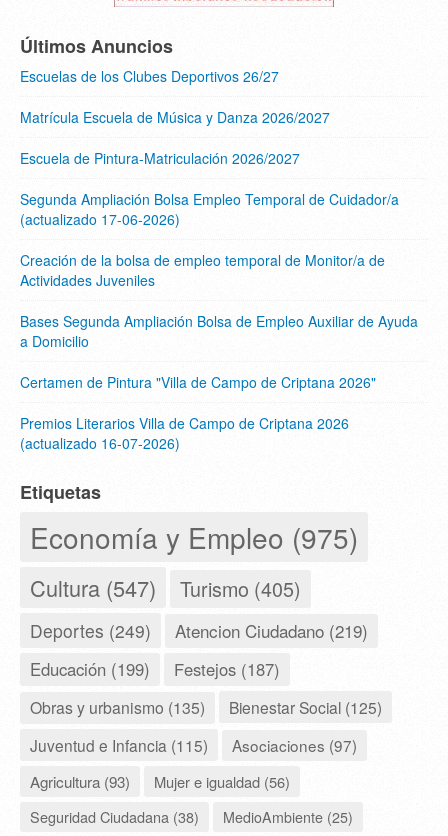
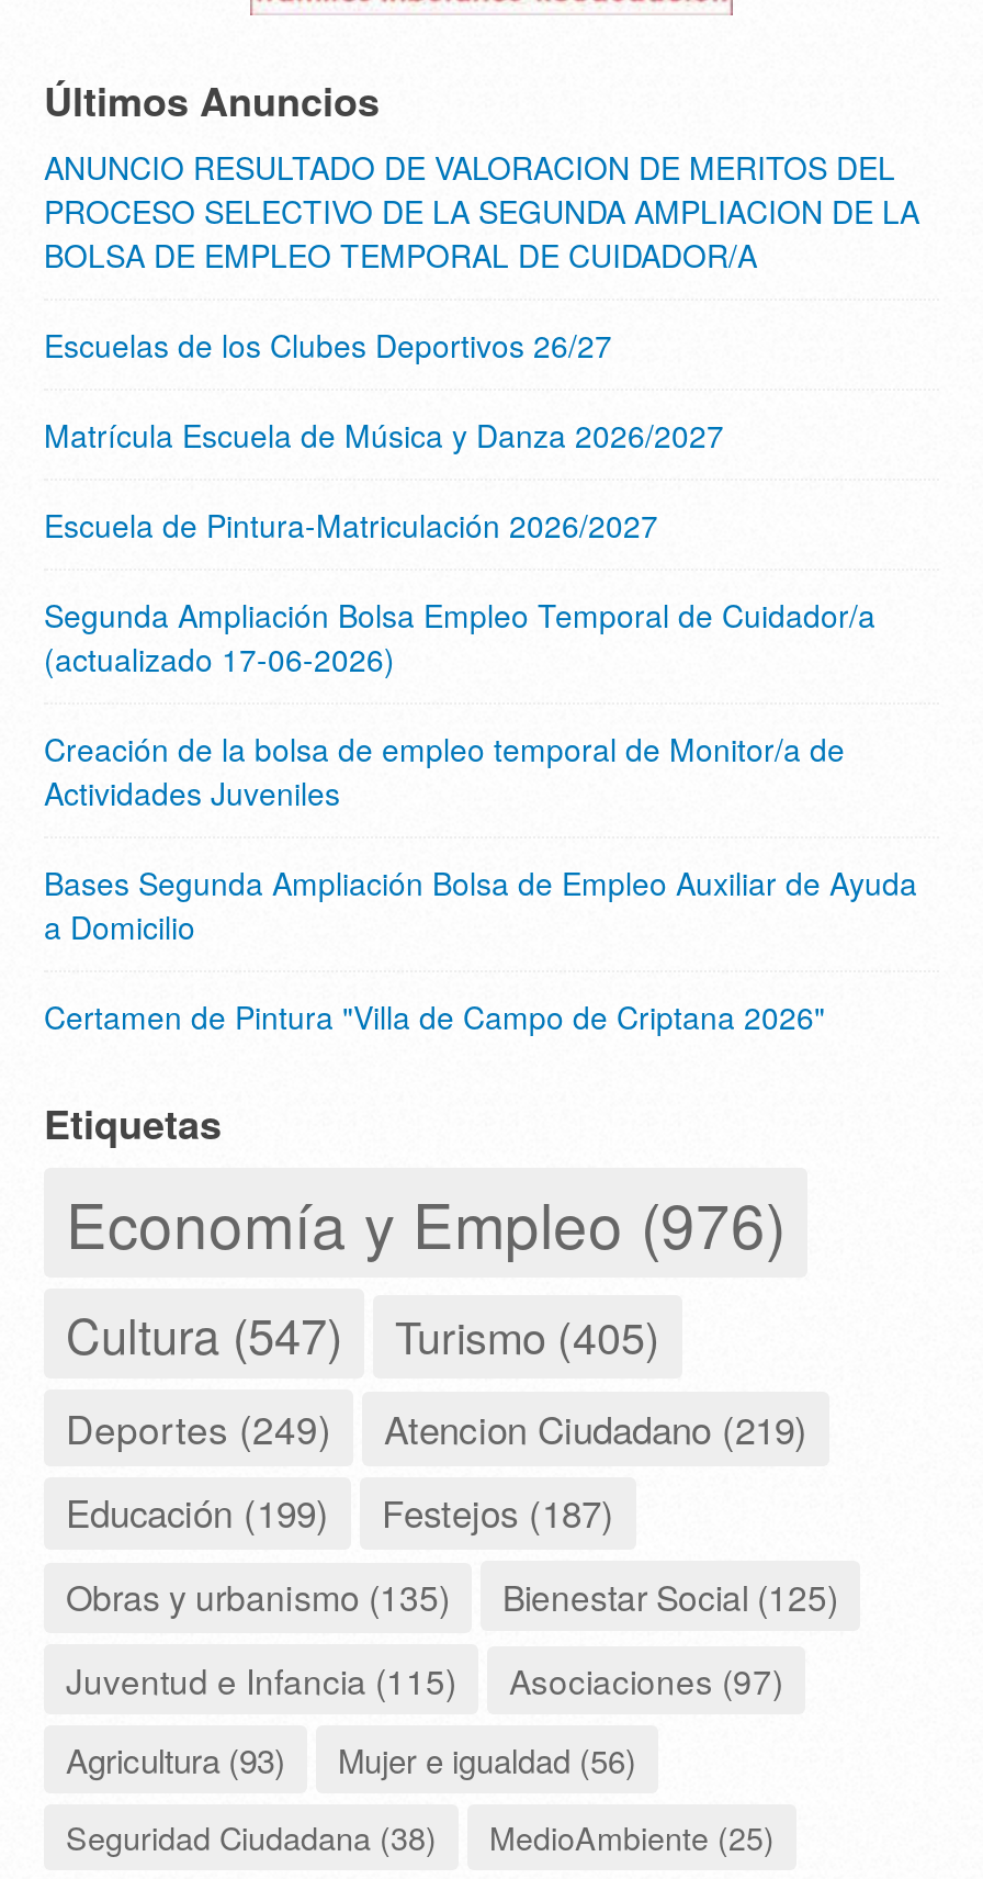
+ ANUNCIO RESULTADO DE VALORACION DE MERITOS DEL
+ PROCESO SELECTIVO DE LA SEGUNDA AMPLIACION DE LA
+ BOLSA DE EMPLEO TEMPORAL DE CUIDADOR/A

moved down: Escuelas de los Clubes Deportivos 26/27 | Matrícula Escuela de Música y Danza 2026/2027 | Escuela de Pintura-Matriculación 2026/2027 | ... | a Domicilio | Certamen de Pintura "Villa de Campo de Criptana 2026"

- Premios Literarios Villa de Campo de Criptana 2026
- (actualizado 16-07-2026)

- Economía y Empleo (975)
+ Economía y Empleo (976)
